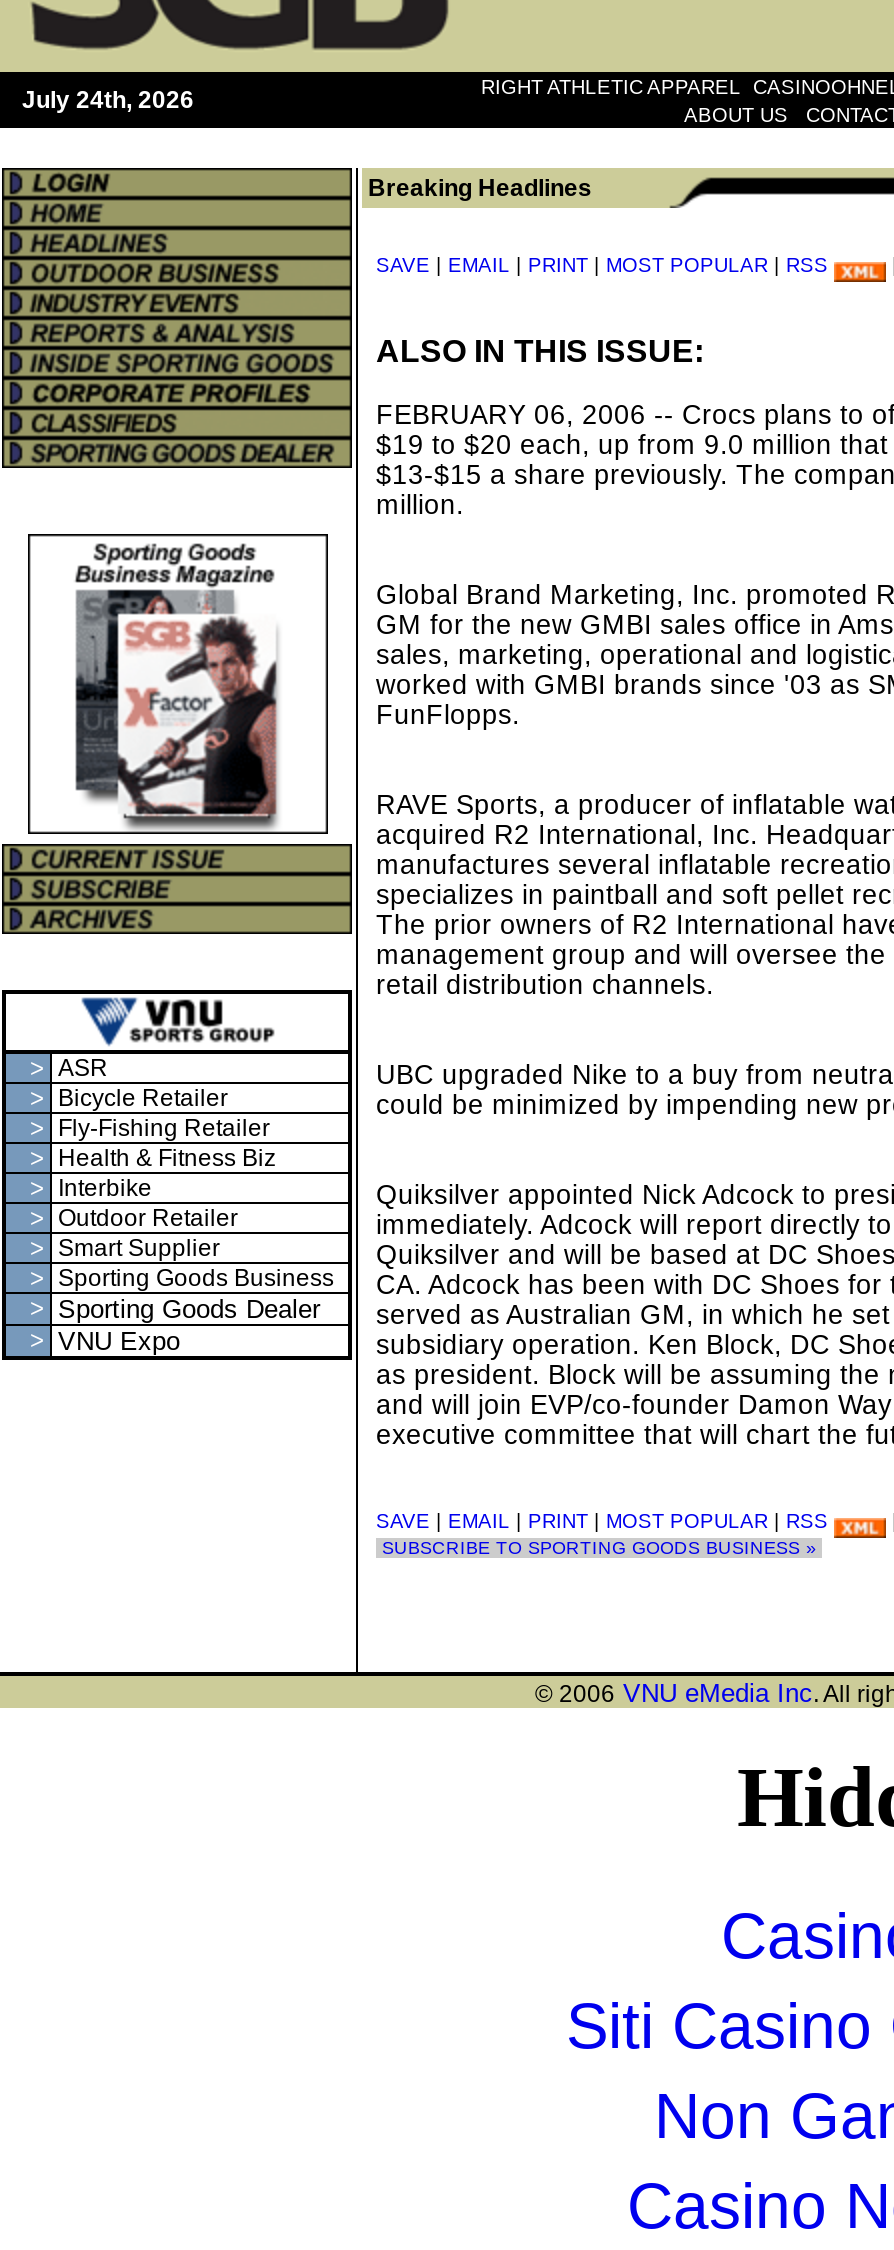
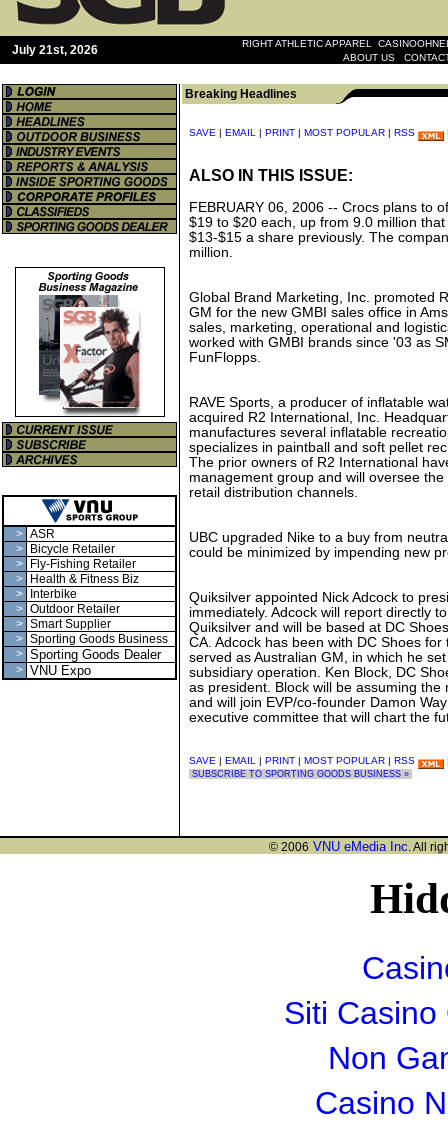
- July 24th, 2026
+ July 21st, 2026
